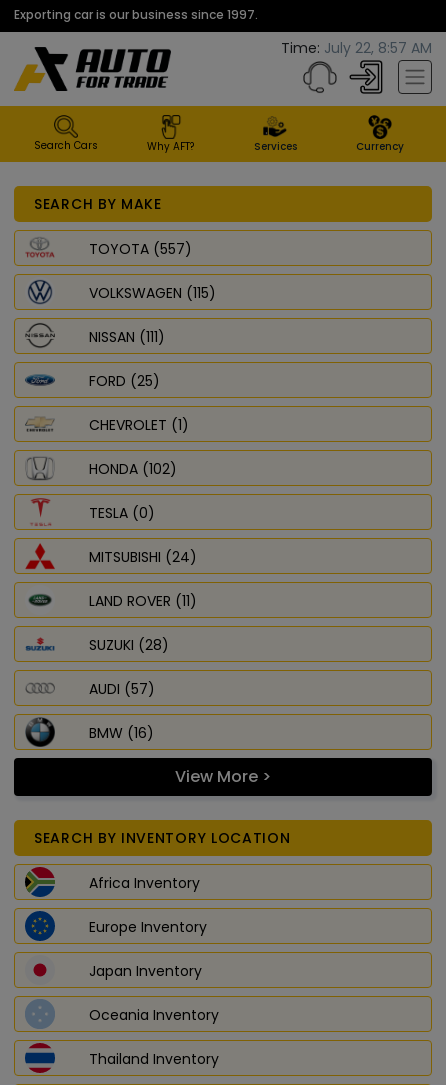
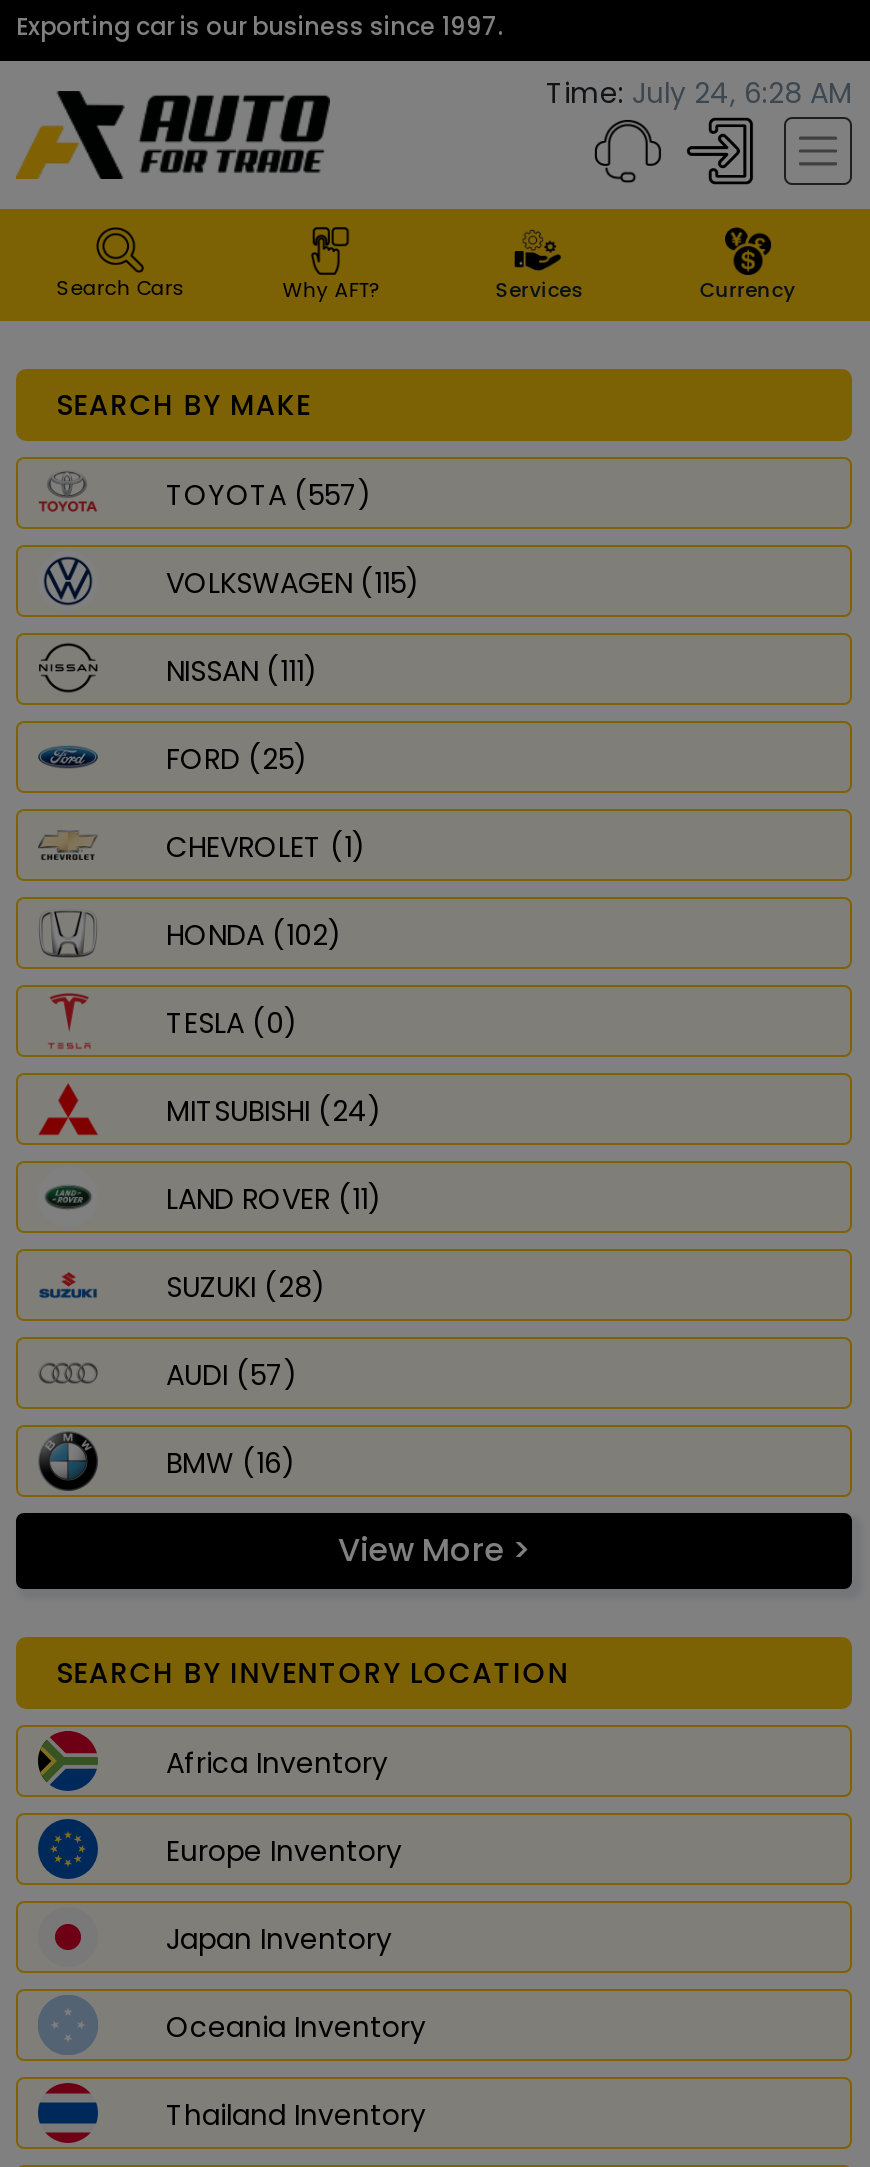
- Time: July 22, 8:57 AM
+ Time: July 24, 6:28 AM
